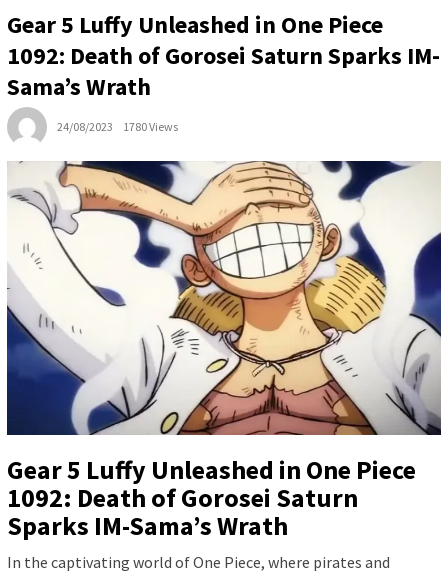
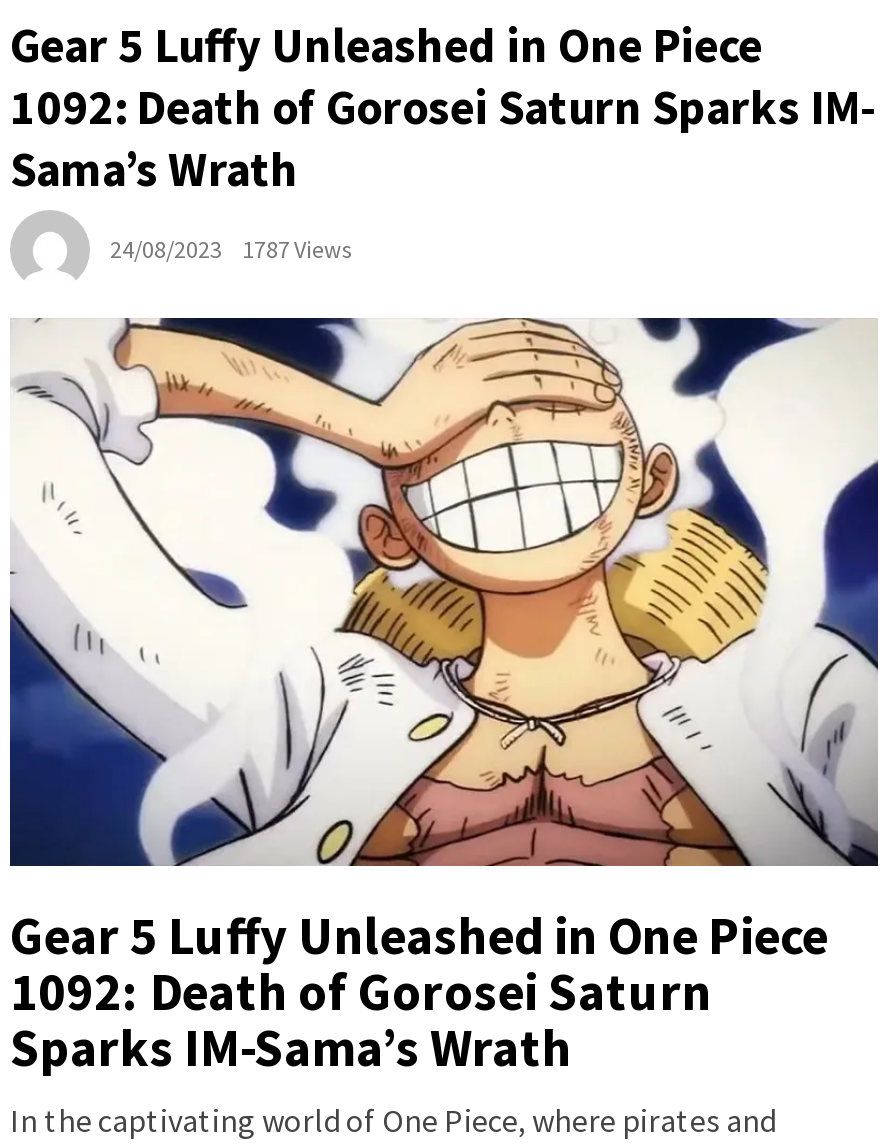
- 24/08/2023 1780 Views
+ 24/08/2023 1787 Views
